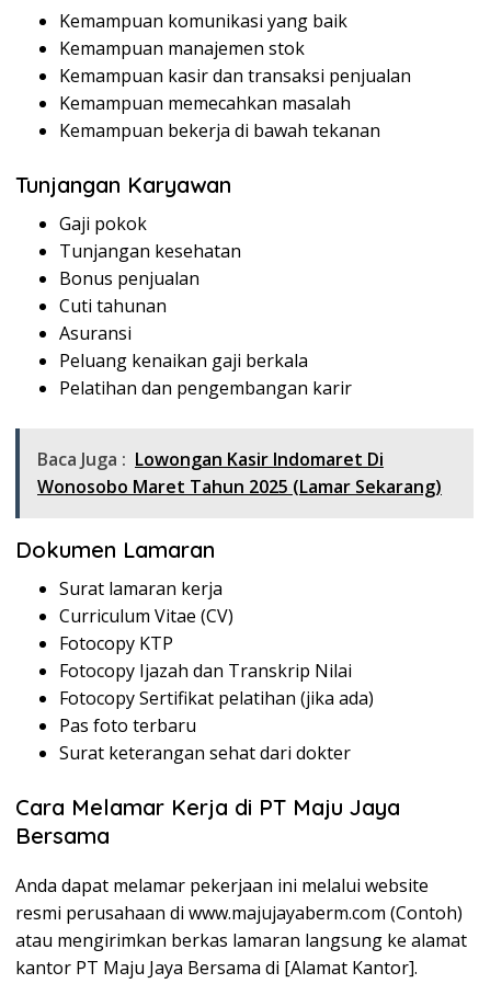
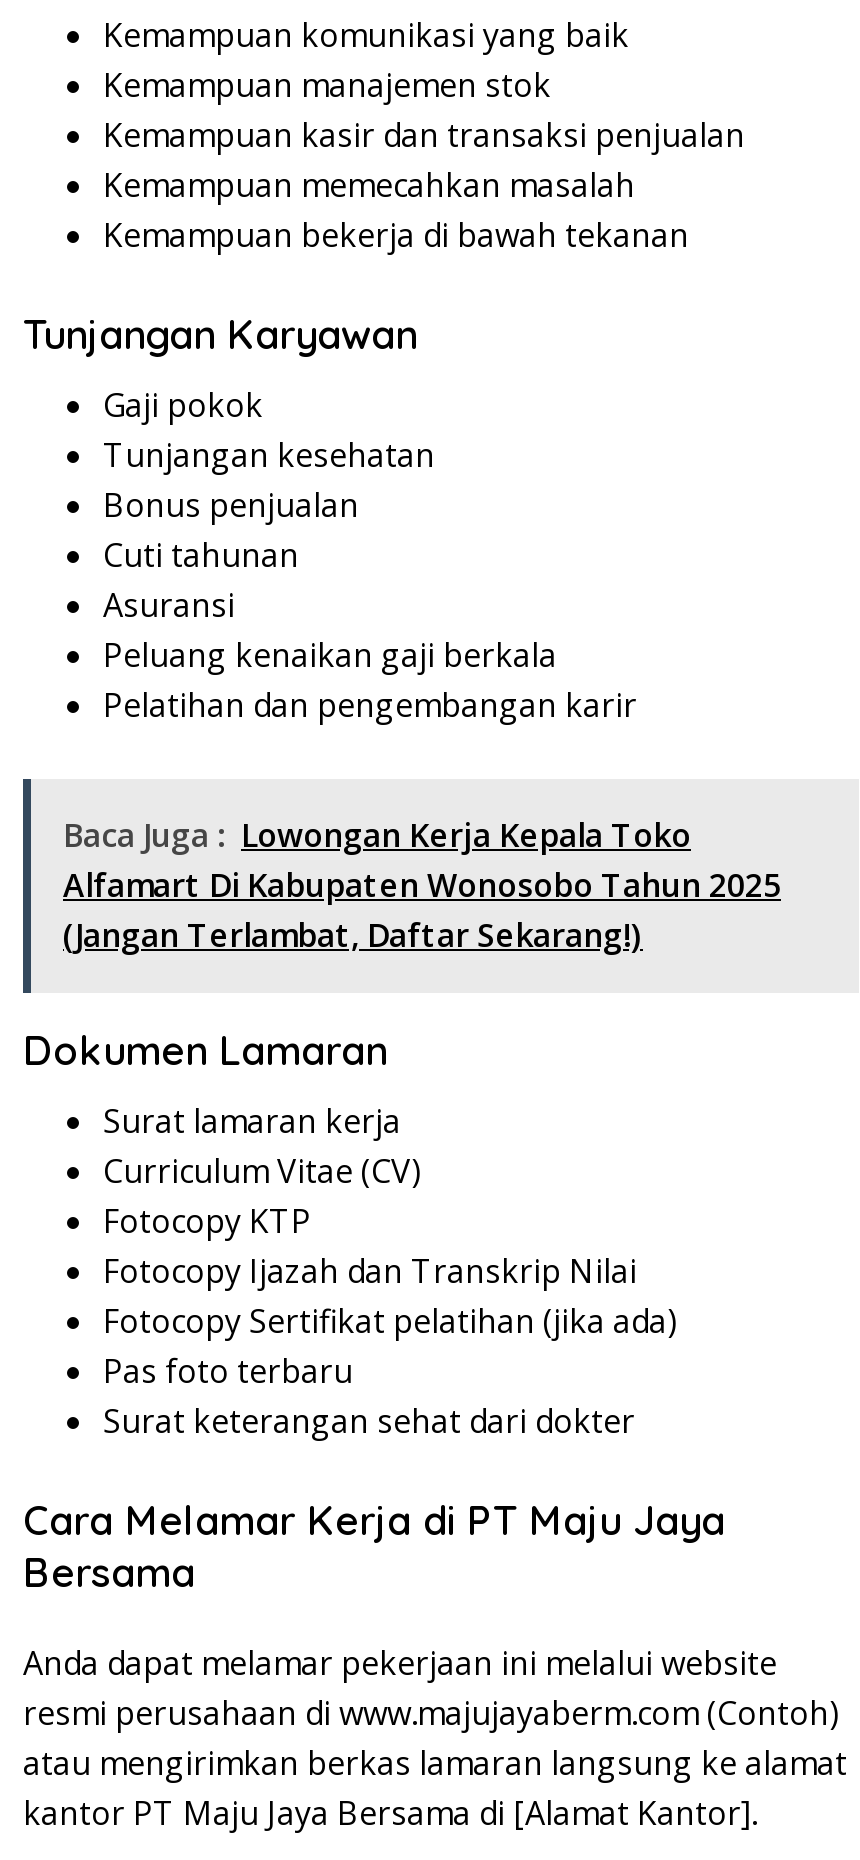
- Baca Juga : Lowongan Kasir Indomaret Di
- Wonosobo Maret Tahun 2025 (Lamar Sekarang)
+ Baca Juga : Lowongan Kerja Kepala Toko
+ Alfamart Di Kabupaten Wonosobo Tahun 2025
+ (Jangan Terlambat, Daftar Sekarang!)
